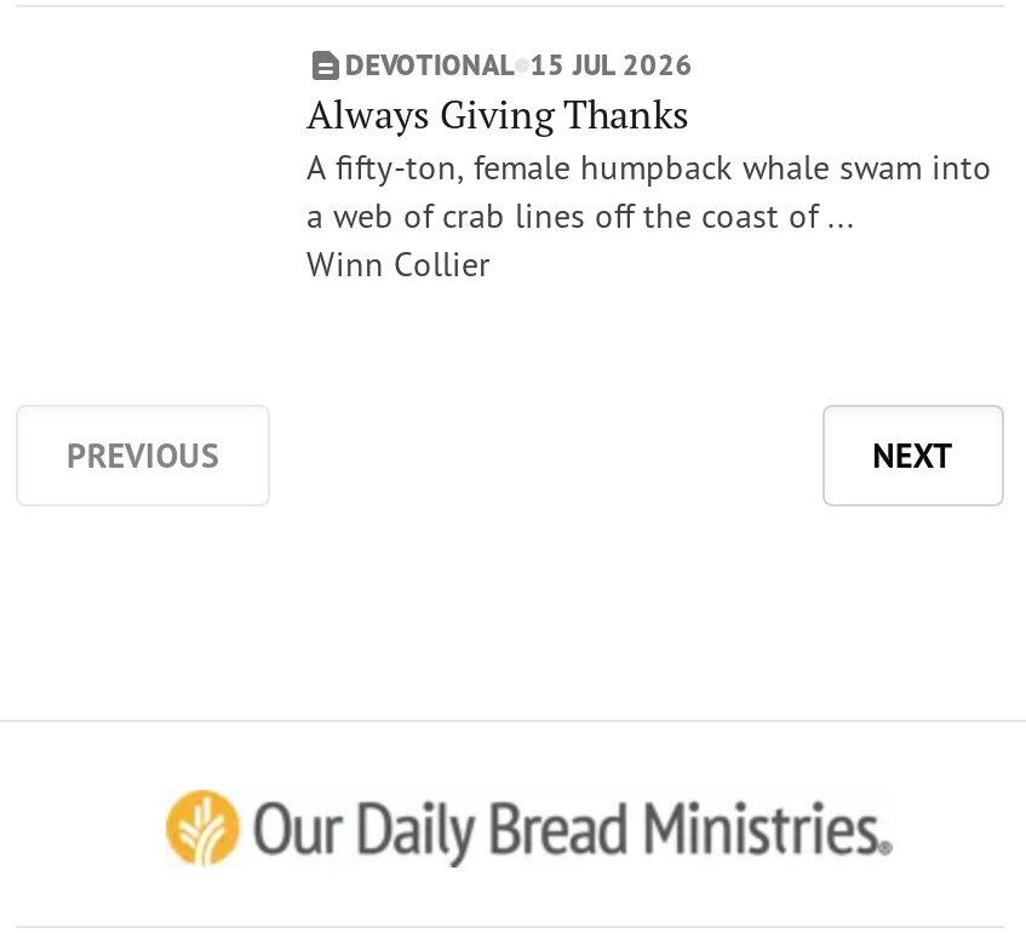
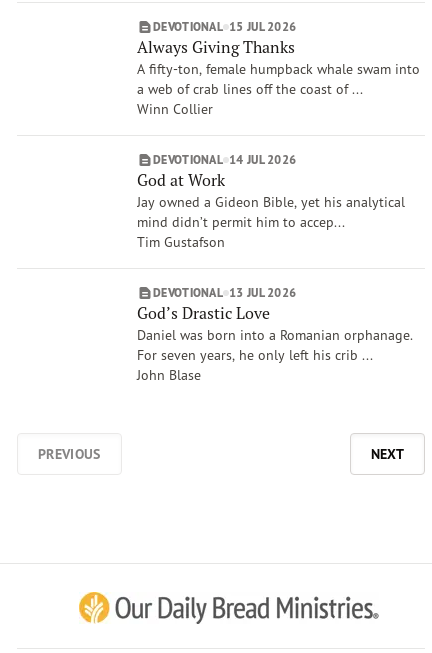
+ DEVOTIONAL 14 JUL 2026
+ God at Work
+ Jay owned a Gideon Bible, yet his analytical
+ mind didn’t permit him to accep...
+ Tim Gustafson
+ DEVOTIONAL 13 JUL 2026
+ God’s Drastic Love
+ Daniel was born into a Romanian orphanage.
+ For seven years, he only left his crib ...
+ John Blase
